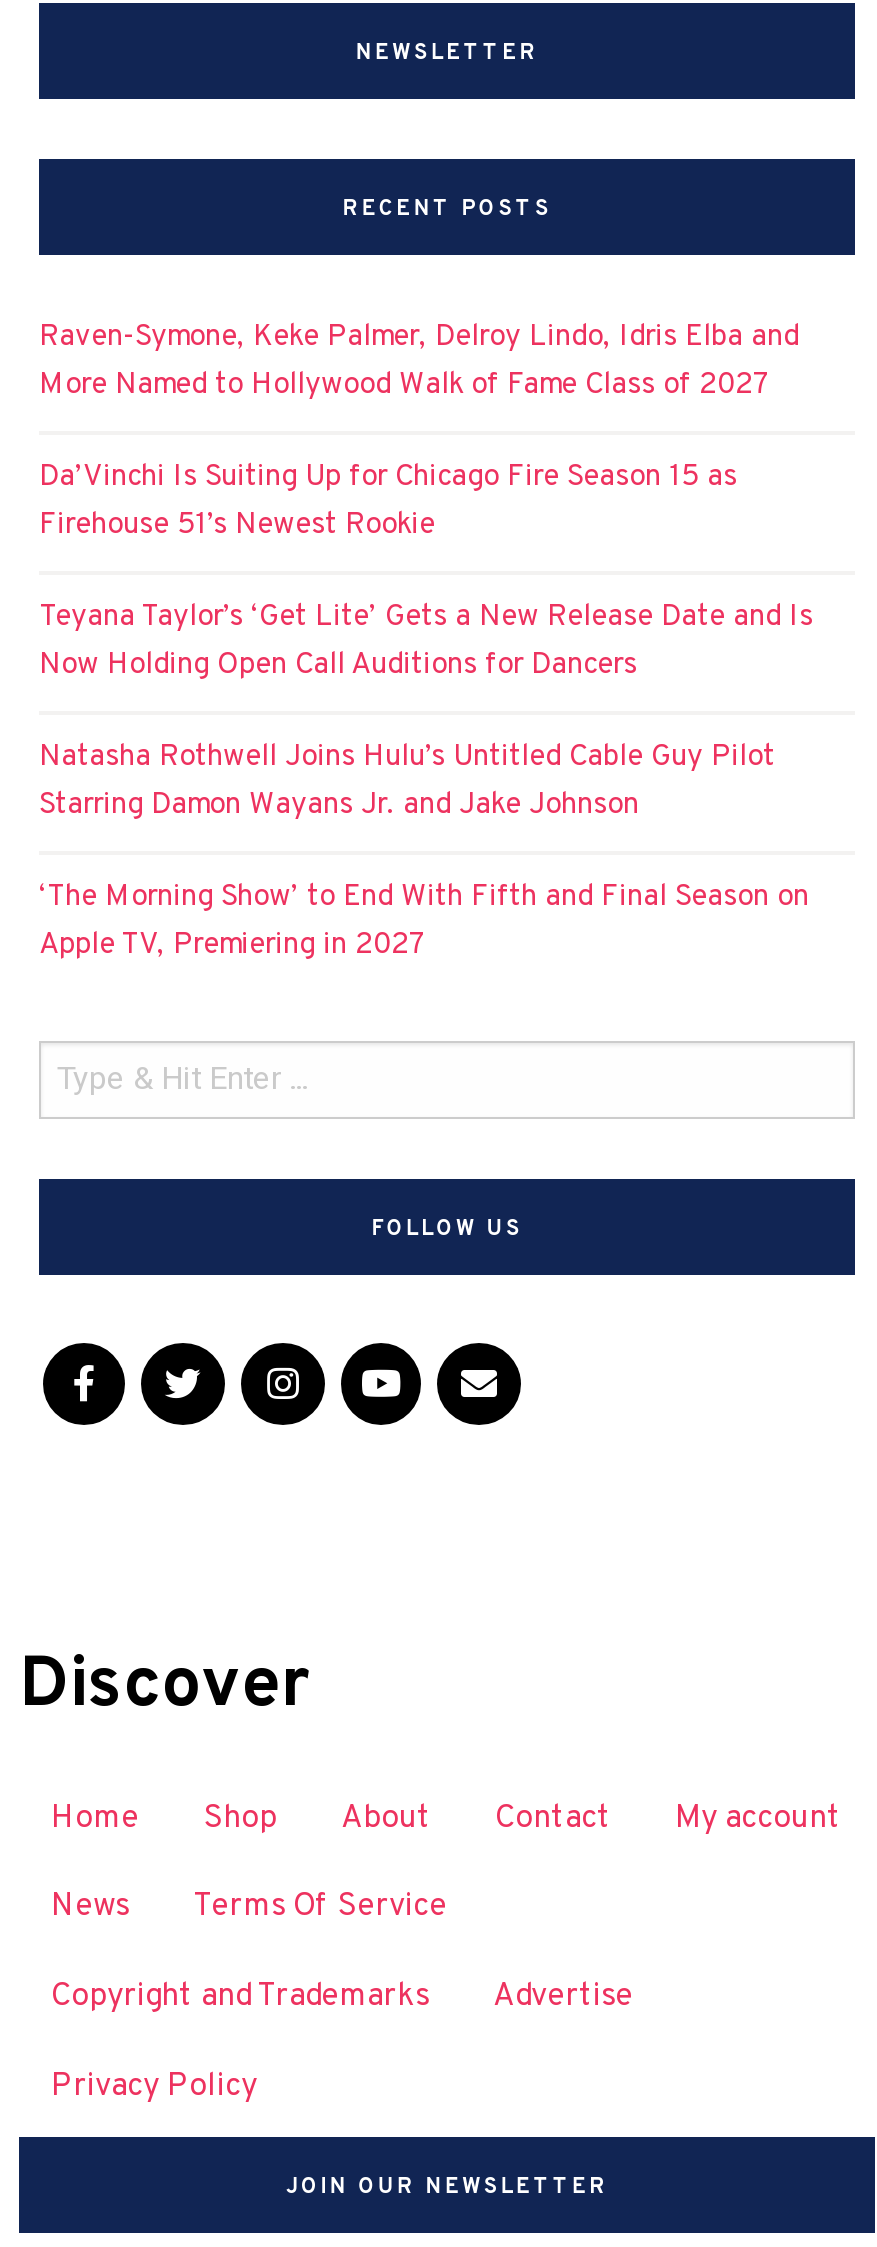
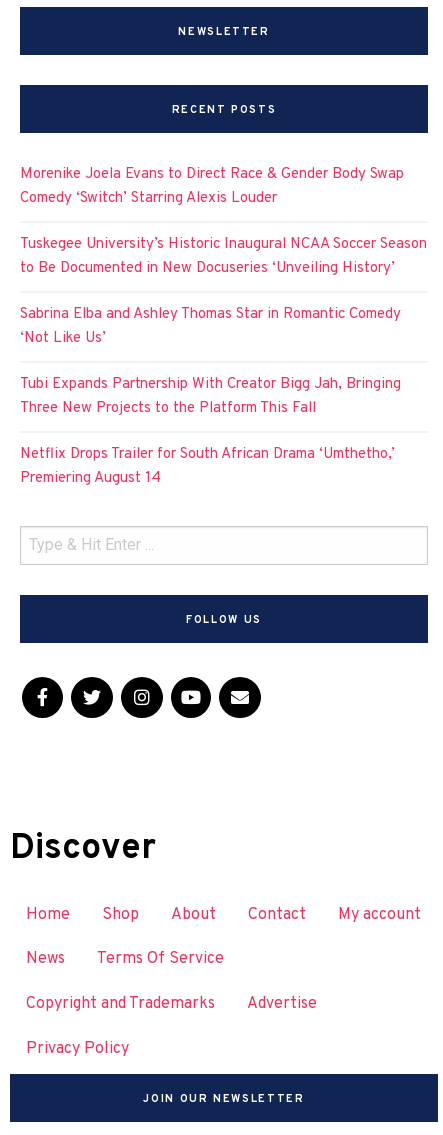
- Raven-Symone, Keke Palmer, Delroy Lindo, Idris Elba and
- More Named to Hollywood Walk of Fame Class of 2027
+ Morenike Joela Evans to Direct Race & Gender Body Swap
+ Comedy ‘Switch’ Starring Alexis Louder

- Da’Vinchi Is Suiting Up for Chicago Fire Season 15 as
- Firehouse 51’s Newest Rookie
+ Tuskegee University’s Historic Inaugural NCAA Soccer Season
+ to Be Documented in New Docuseries ‘Unveiling History’

- Teyana Taylor’s ‘Get Lite’ Gets a New Release Date and Is
- Now Holding Open Call Auditions for Dancers
+ Sabrina Elba and Ashley Thomas Star in Romantic Comedy
+ ‘Not Like Us’

- Natasha Rothwell Joins Hulu’s Untitled Cable Guy Pilot
- Starring Damon Wayans Jr. and Jake Johnson
+ Tubi Expands Partnership With Creator Bigg Jah, Bringing
+ Three New Projects to the Platform This Fall

- ‘The Morning Show’ to End With Fifth and Final Season on
- Apple TV, Premiering in 2027
+ Netflix Drops Trailer for South African Drama ‘Umthetho,’
+ Premiering August 14
